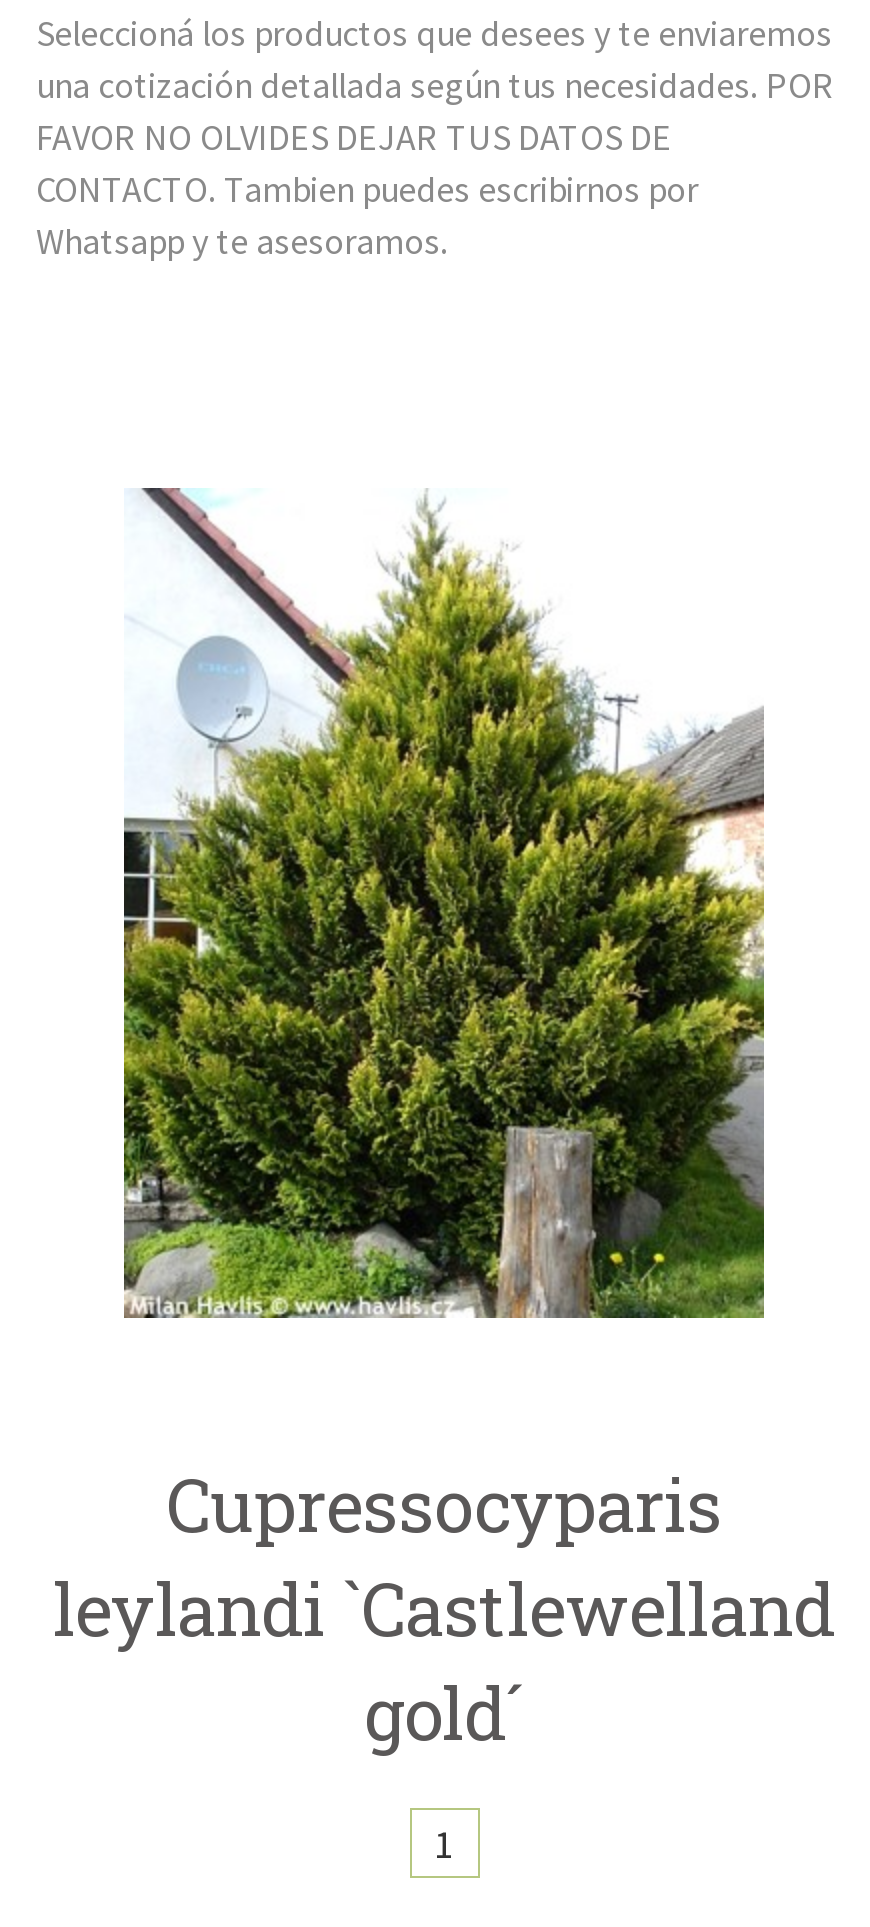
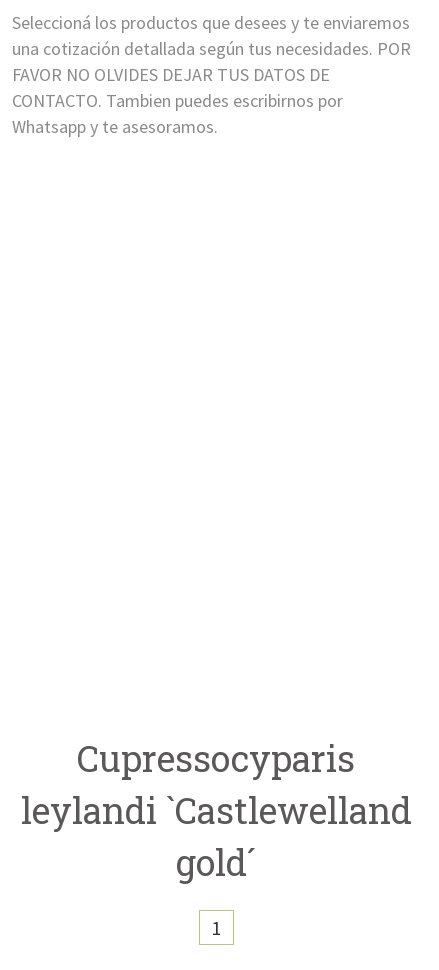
- [image]
